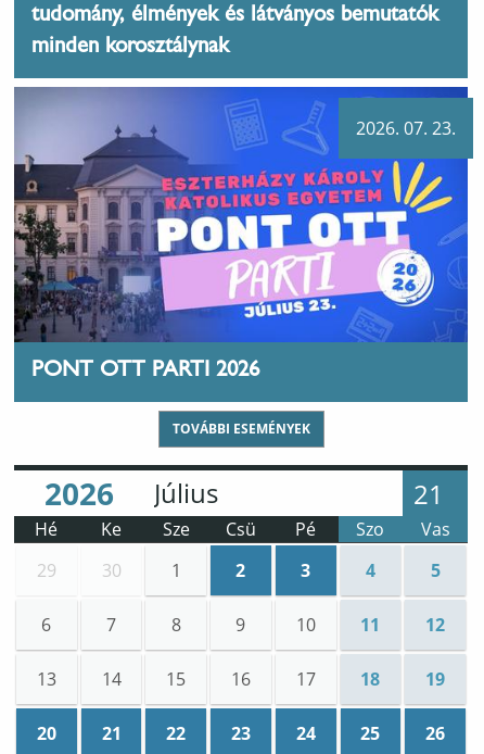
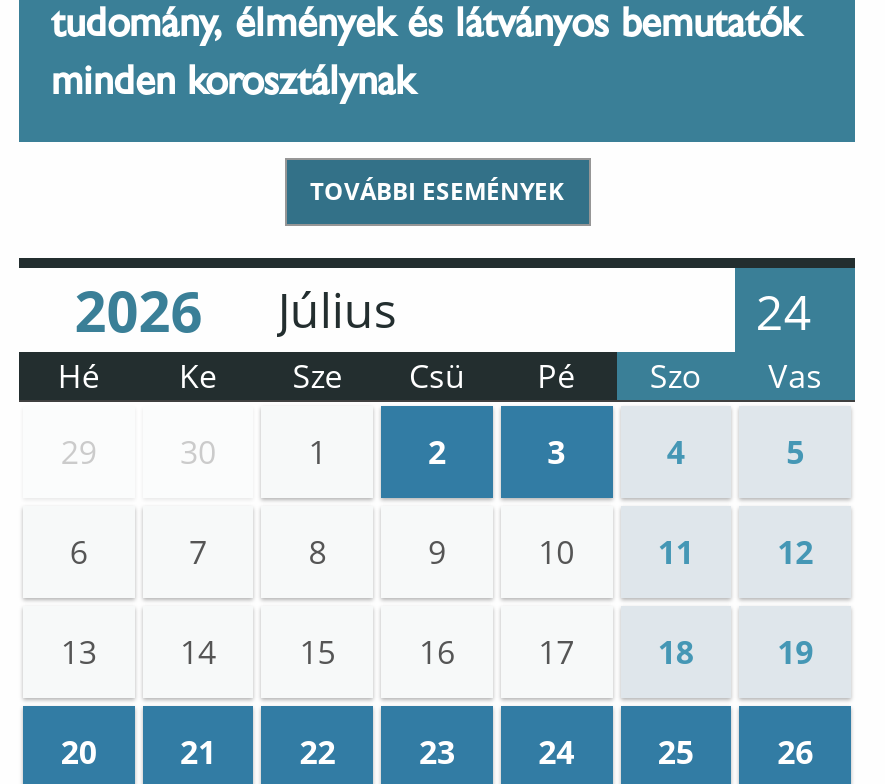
- [image]
- 2026. 07. 23.

- PONT OTT PARTI 2026

- 21
+ 24
